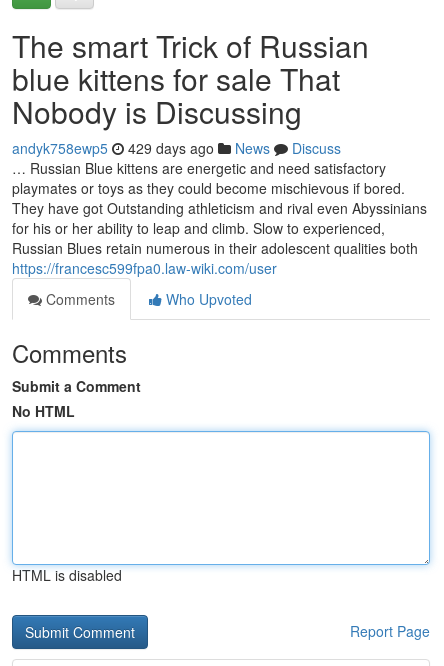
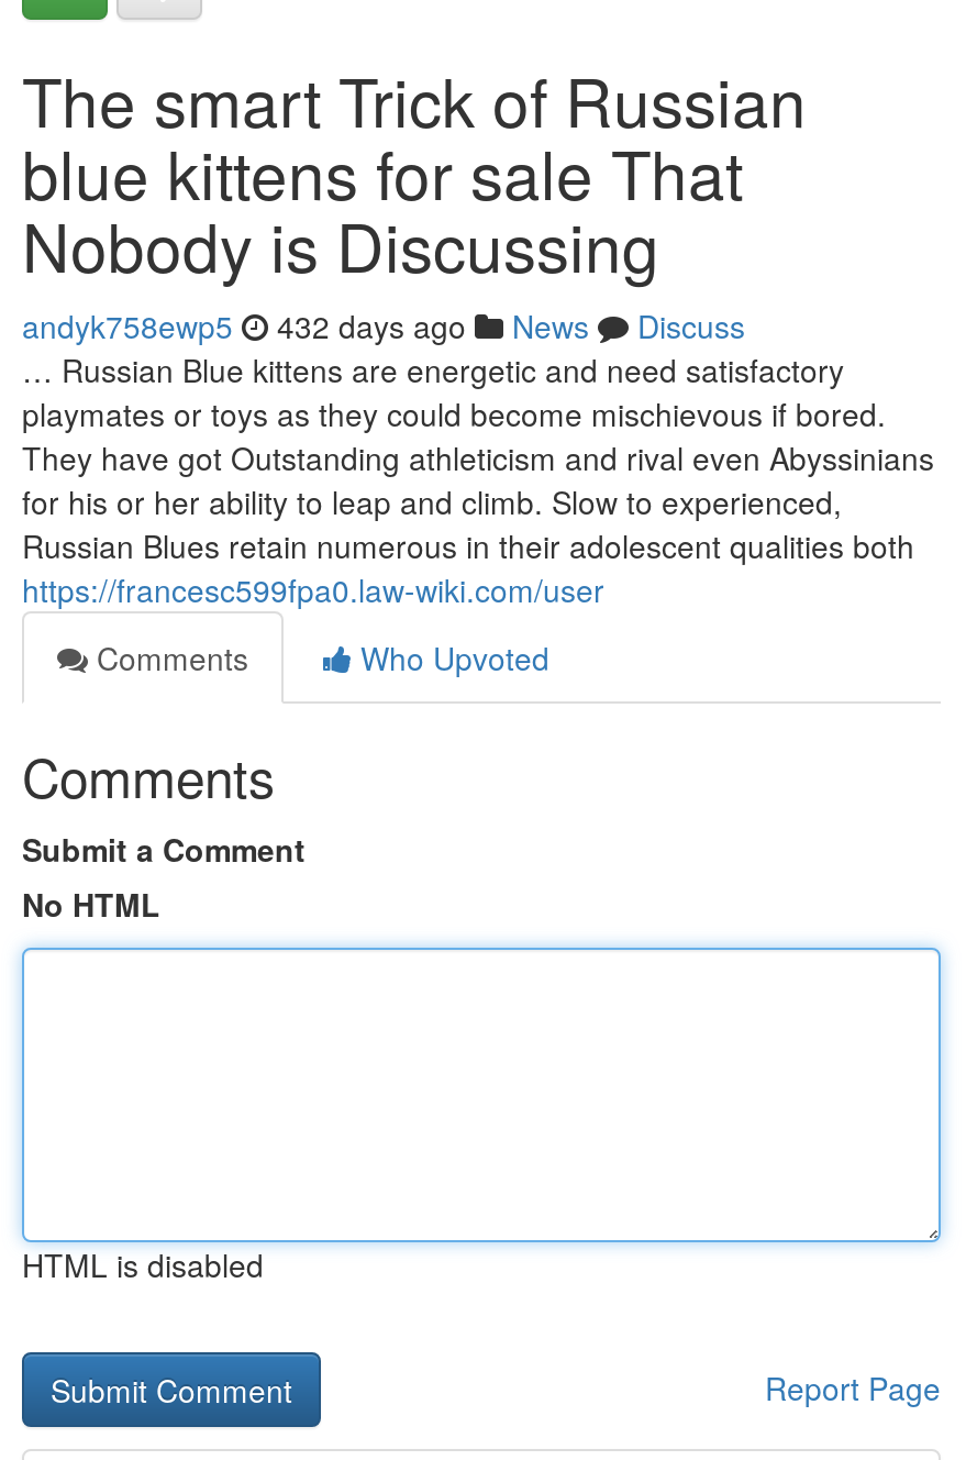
- andyk758ewp5 429 days ago News Discuss
+ andyk758ewp5 432 days ago News Discuss
